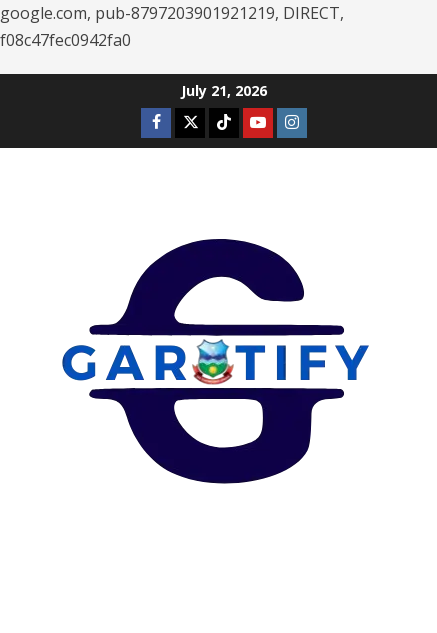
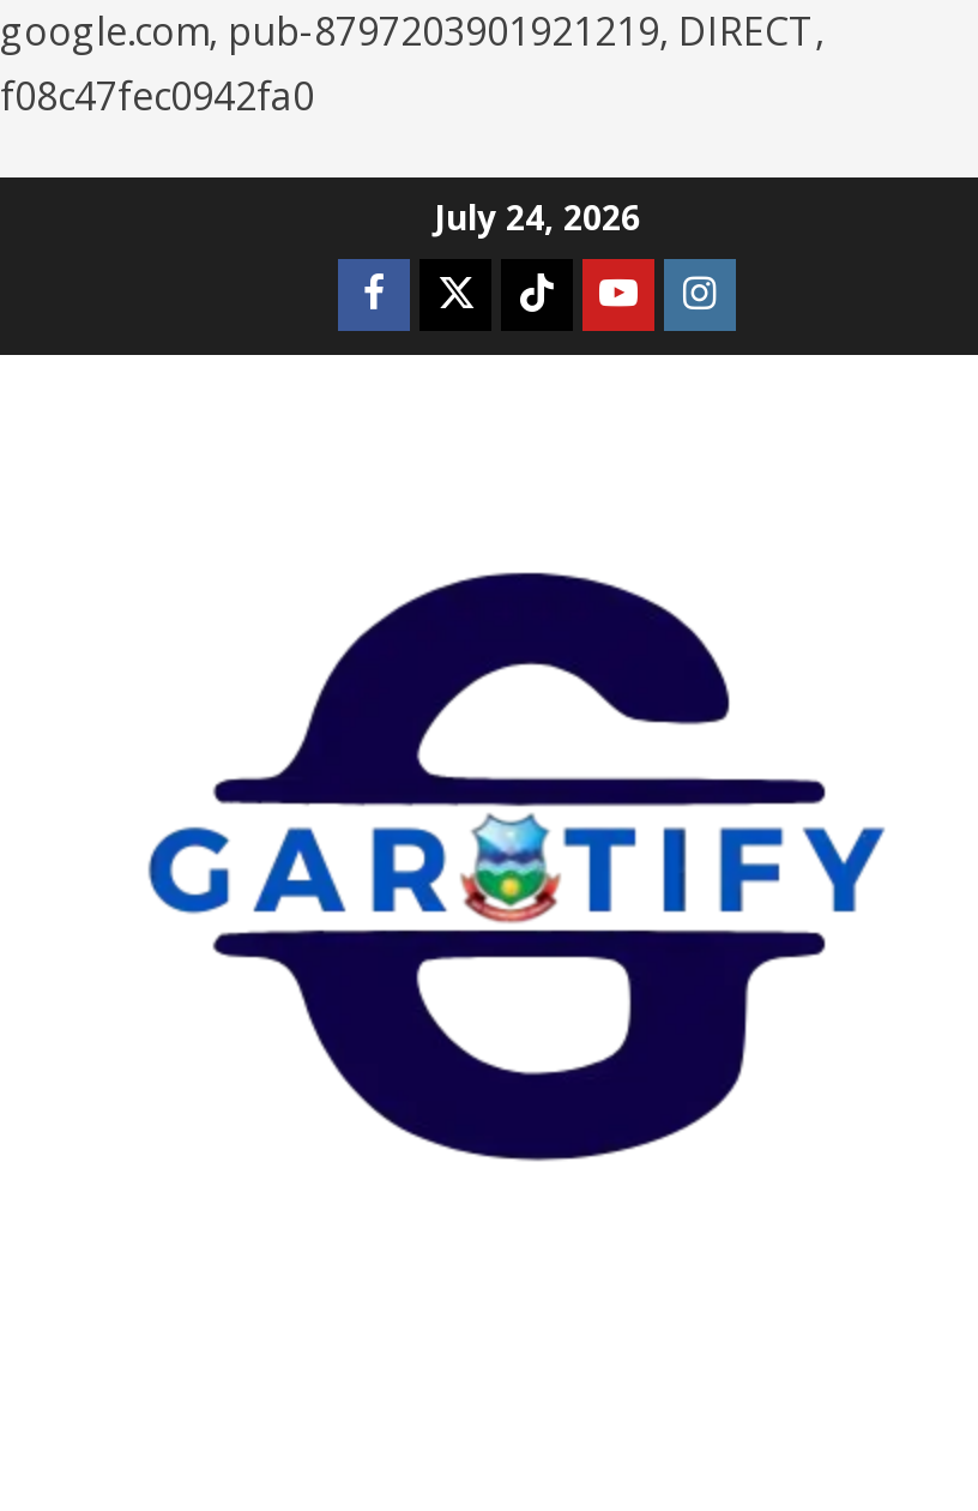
- July 21, 2026
+ July 24, 2026
